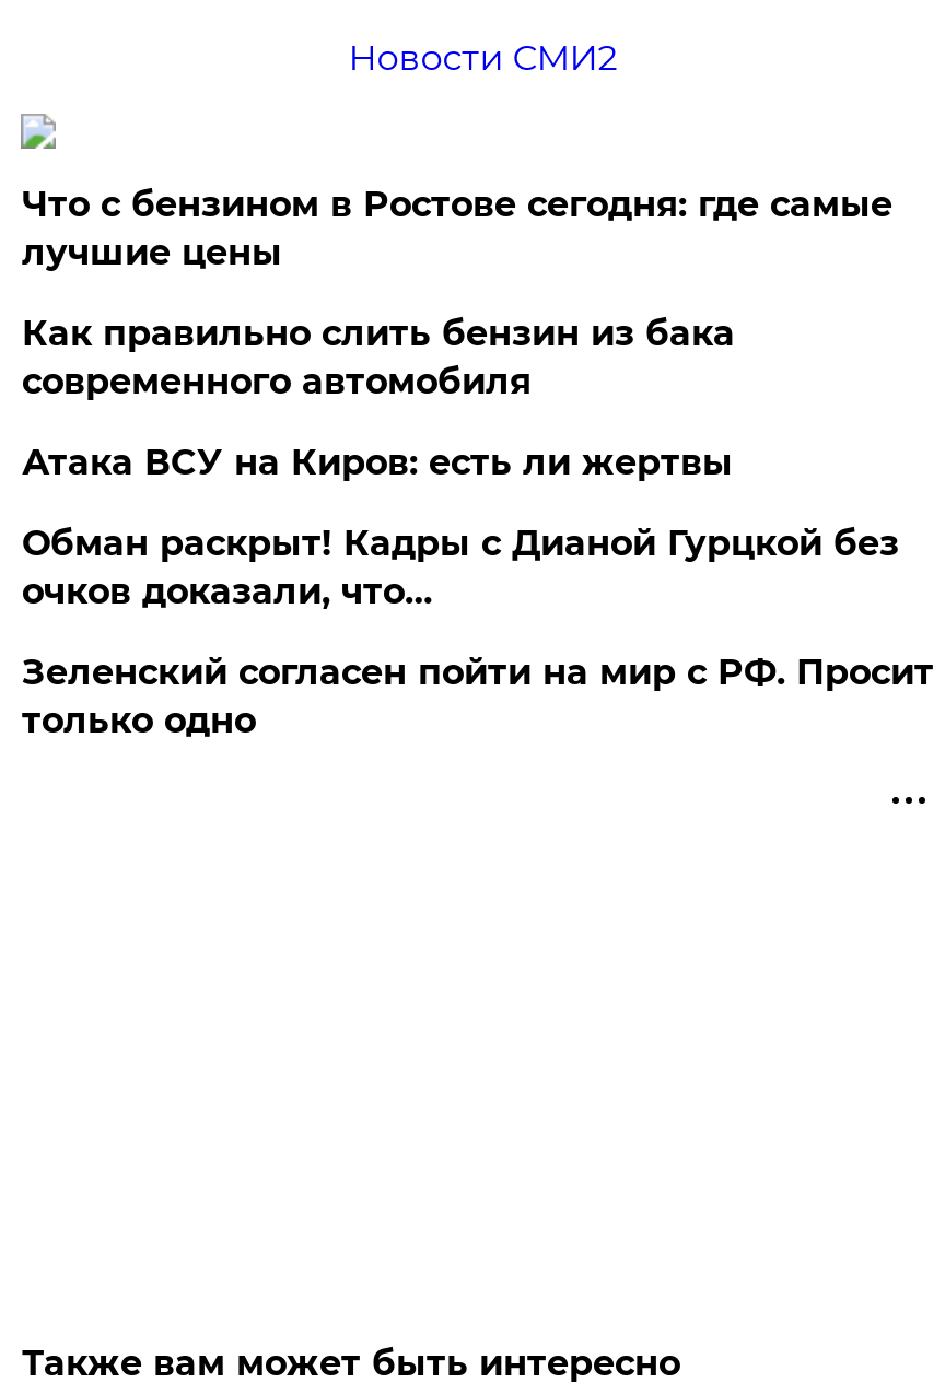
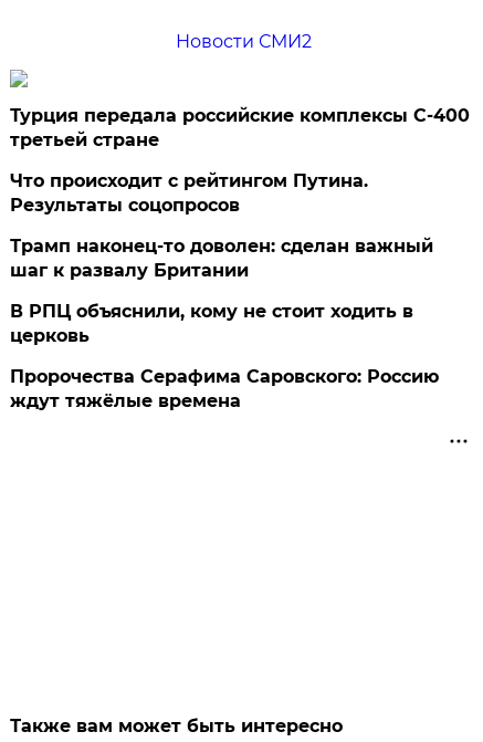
- Что с бензином в Ростове сегодня: где самые
- лучшие цены
+ Турция передала российские комплексы С-400
+ третьей стране

- Как правильно слить бензин из бака
- современного автомобиля
+ Что происходит с рейтингом Путина.
+ Результаты соцопросов

- Атака ВСУ на Киров: есть ли жертвы
+ Трамп наконец-то доволен: сделан важный
+ шаг к развалу Британии

- Обман раскрыт! Кадры с Дианой Гурцкой без
- очков доказали, что…
+ В РПЦ объяснили, кому не стоит ходить в
+ церковь

- Зеленский согласен пойти на мир с РФ. Просит
- только одно
+ Пророчества Серафима Саровского: Россию
+ ждут тяжёлые времена
